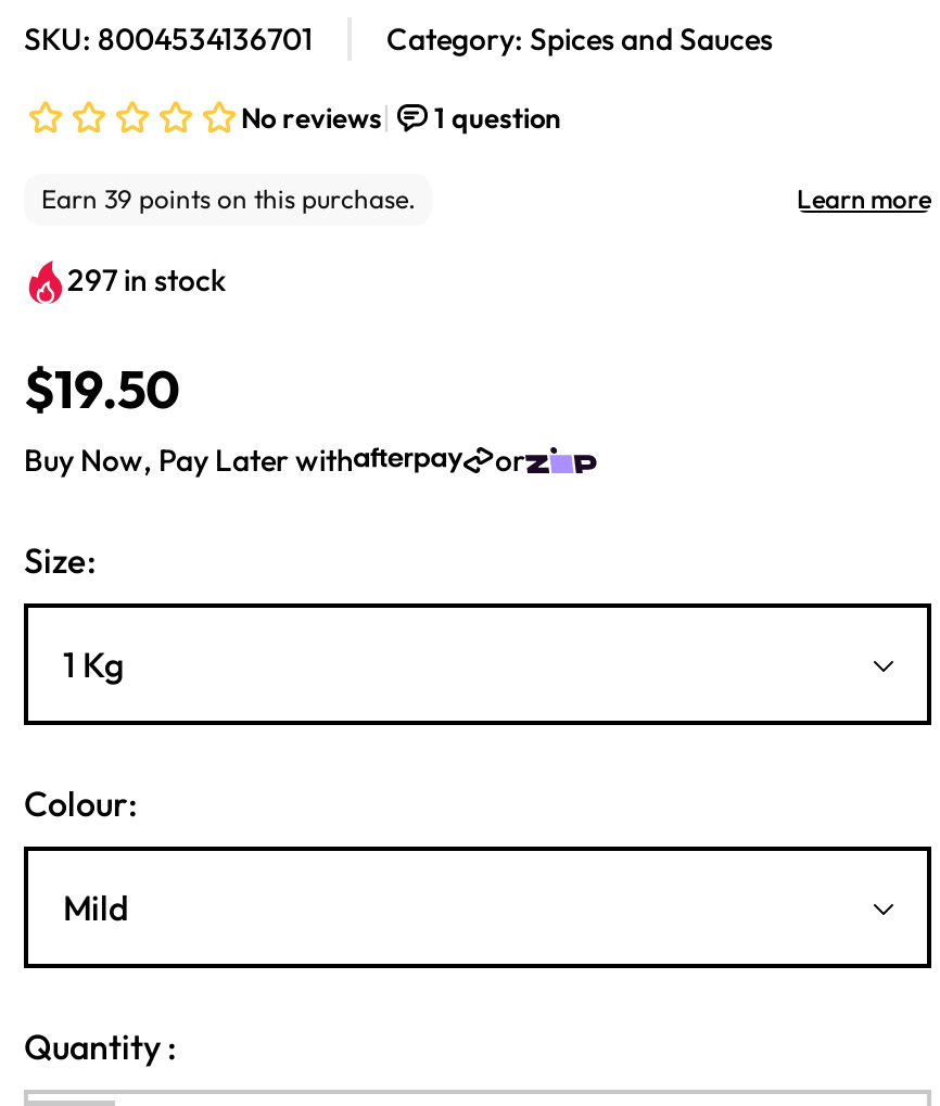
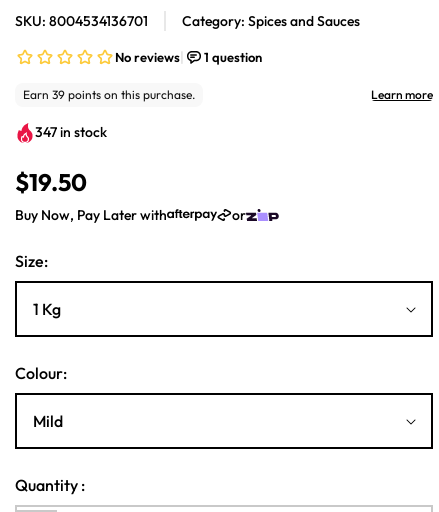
- 297 in stock
+ 347 in stock
